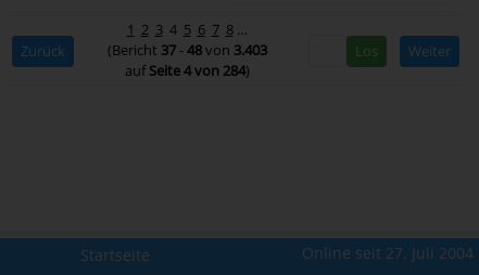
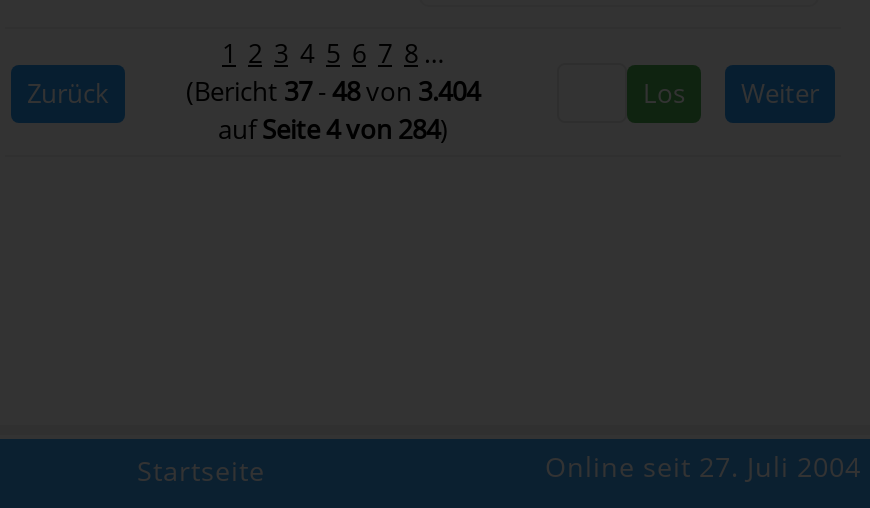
- (Bericht 37- 48von 3.403
+ (Bericht 37- 48von 3.404
